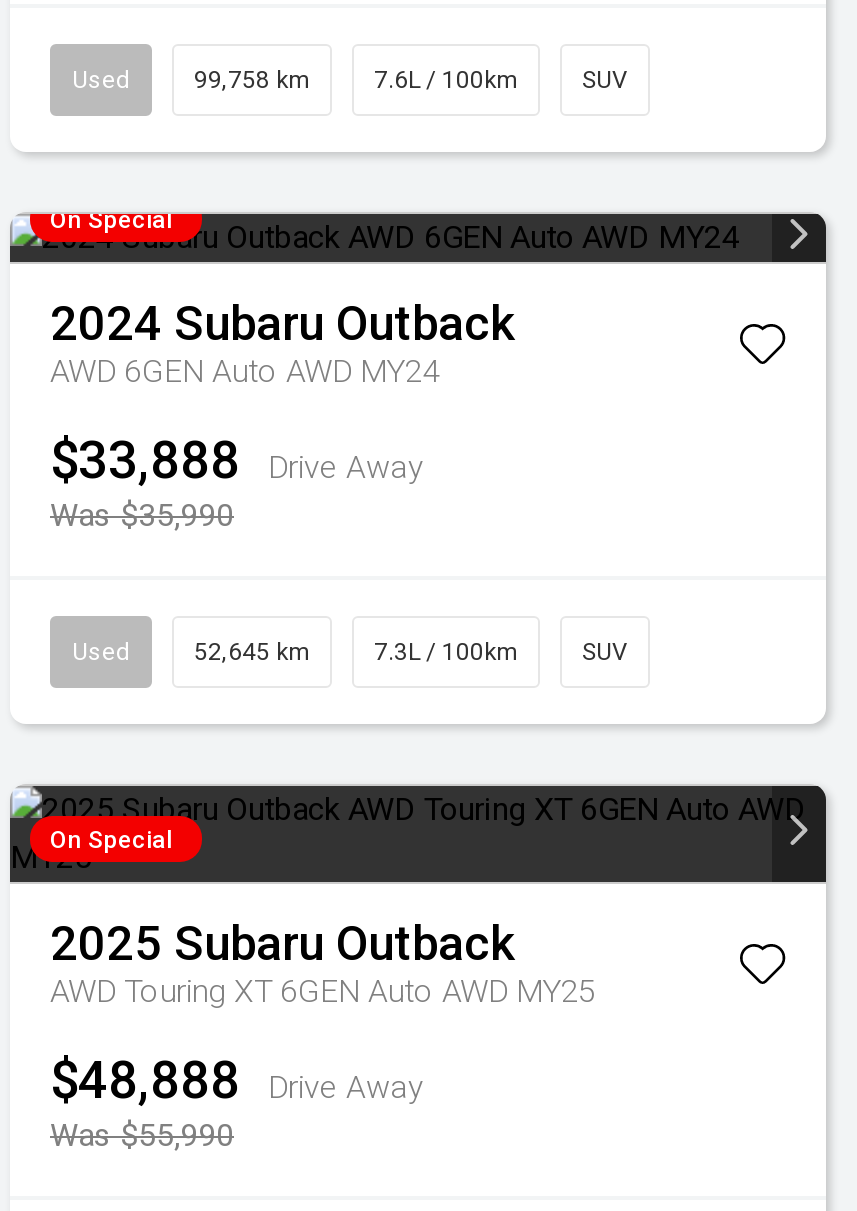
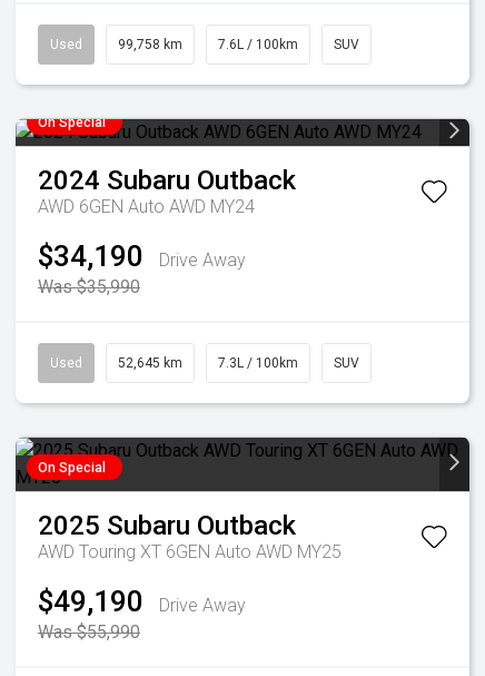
- $33,888 Drive Away
+ $34,190 Drive Away

- $48,888 Drive Away
+ $49,190 Drive Away
